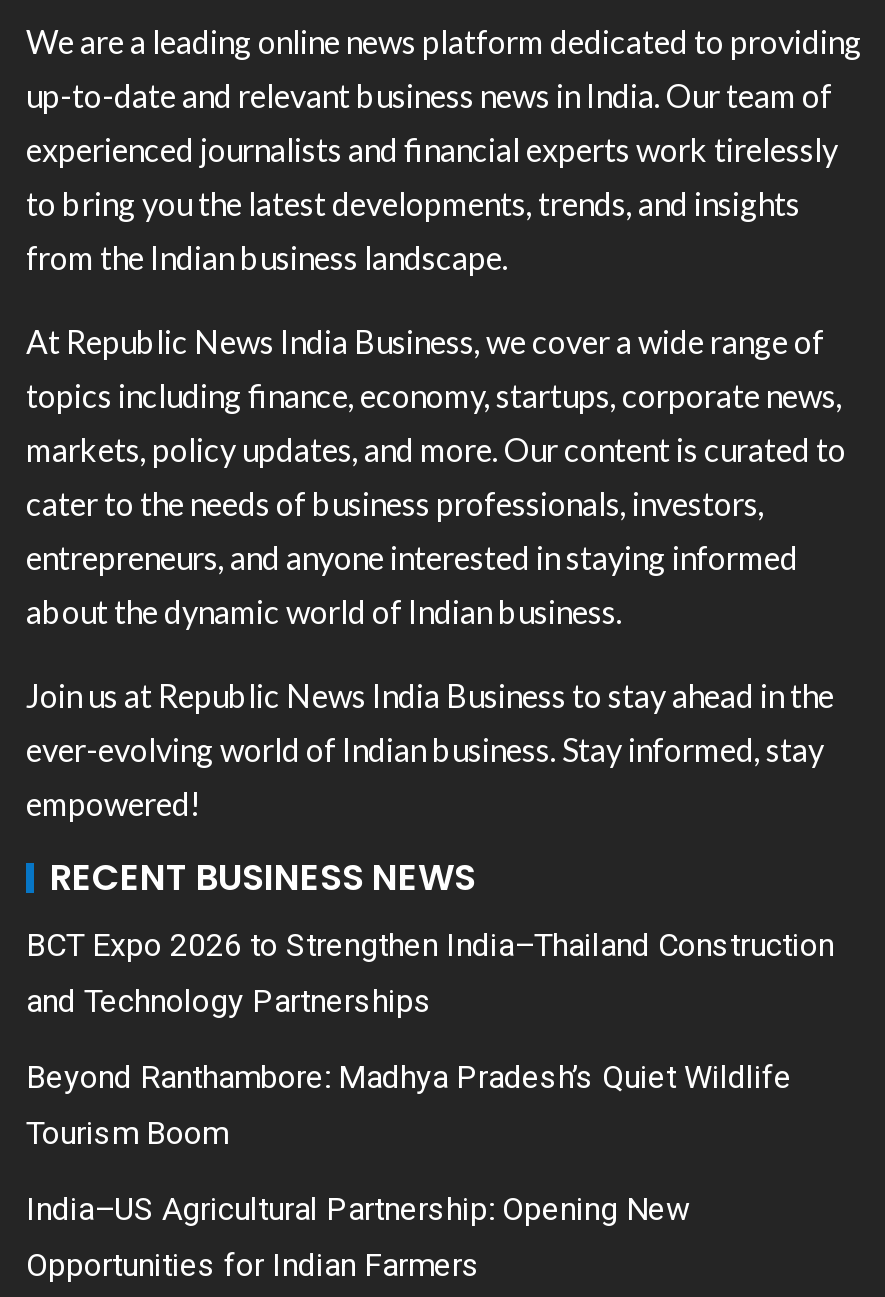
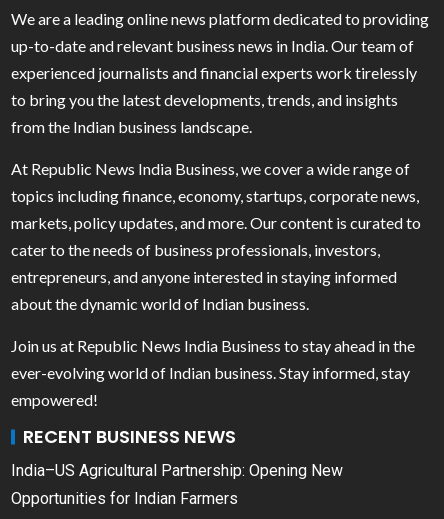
- BCT Expo 2026 to Strengthen India–Thailand Construction
- and Technology Partnerships
- Beyond Ranthambore: Madhya Pradesh’s Quiet Wildlife
- Tourism Boom
